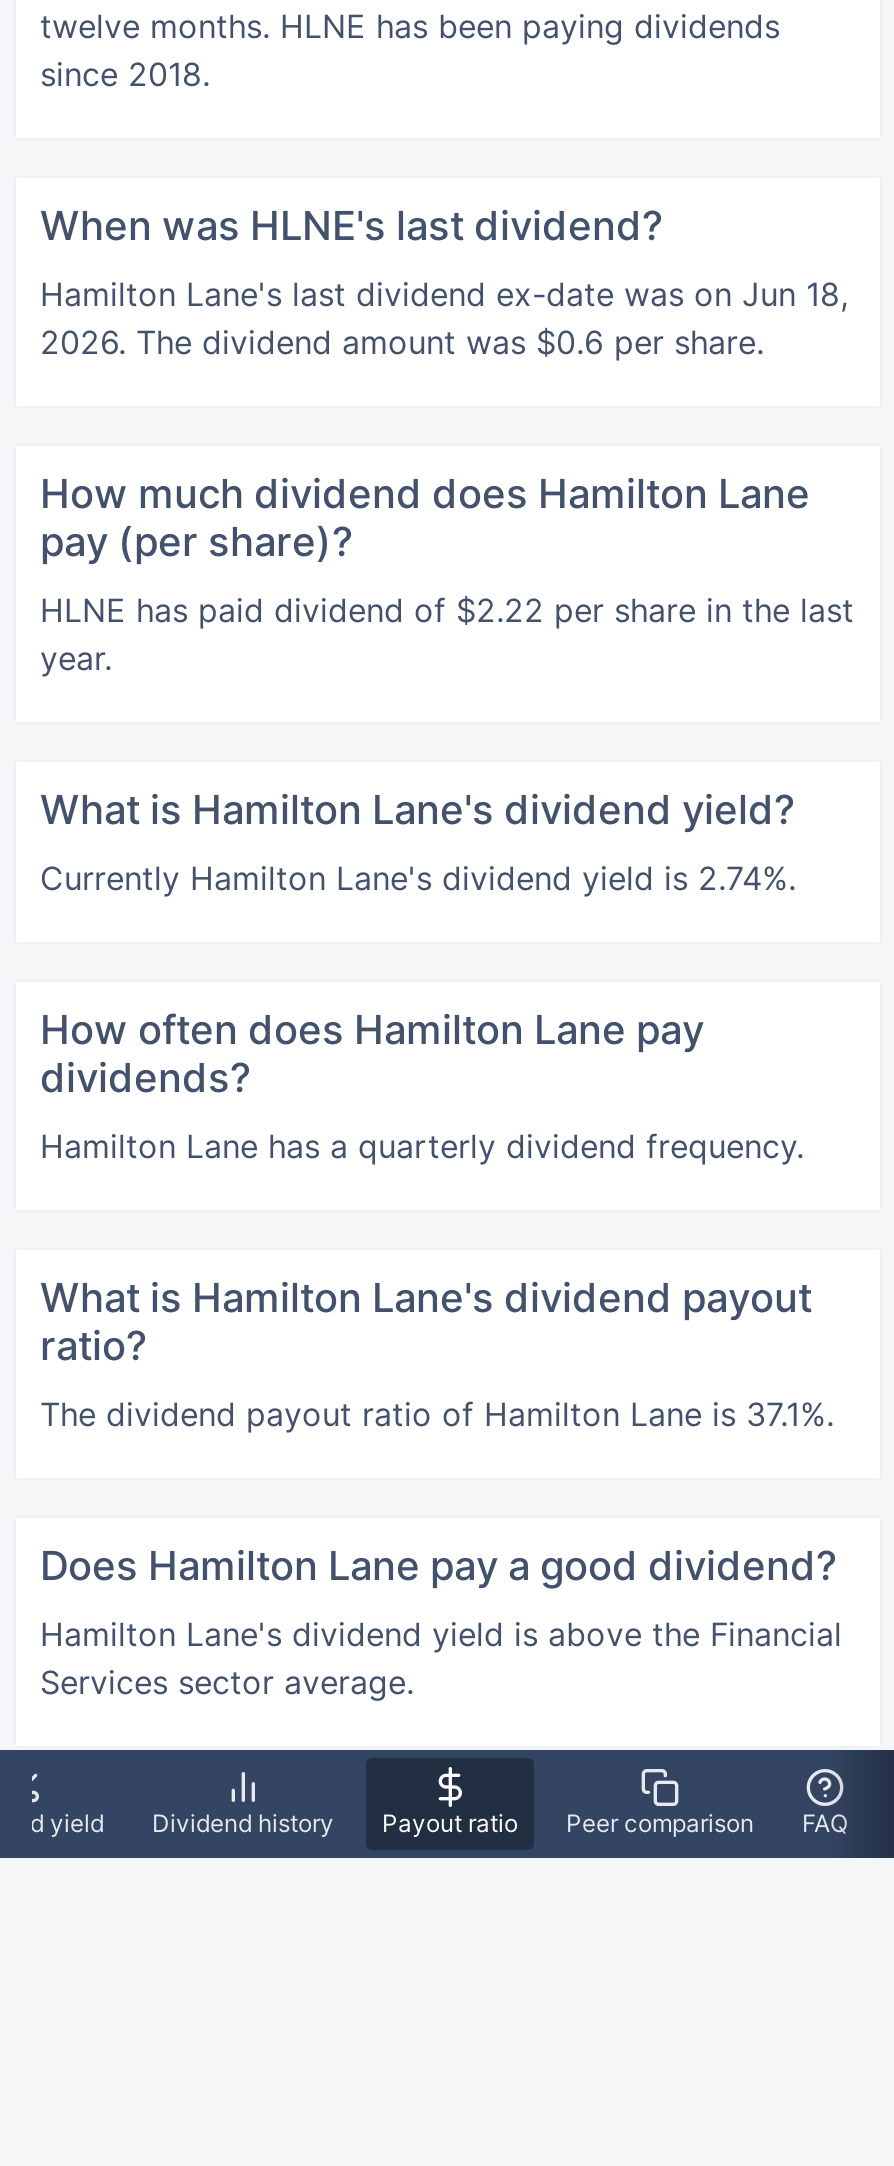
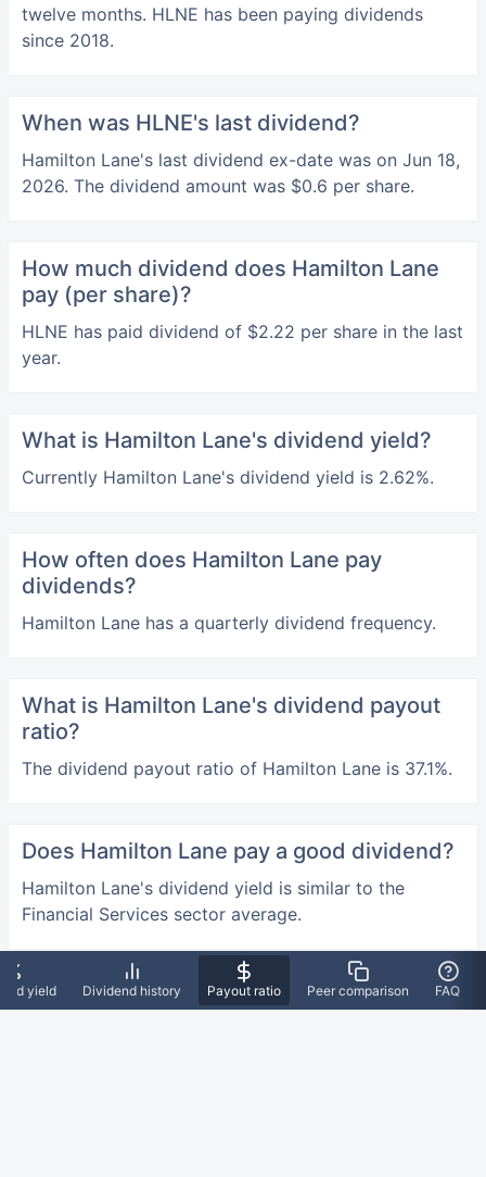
- Currently Hamilton Lane's dividend yield is 2.74%.
+ Currently Hamilton Lane's dividend yield is 2.62%.

- Hamilton Lane's dividend yield is above the Financial
- Services sector average.
+ Hamilton Lane's dividend yield is similar to the
+ Financial Services sector average.
